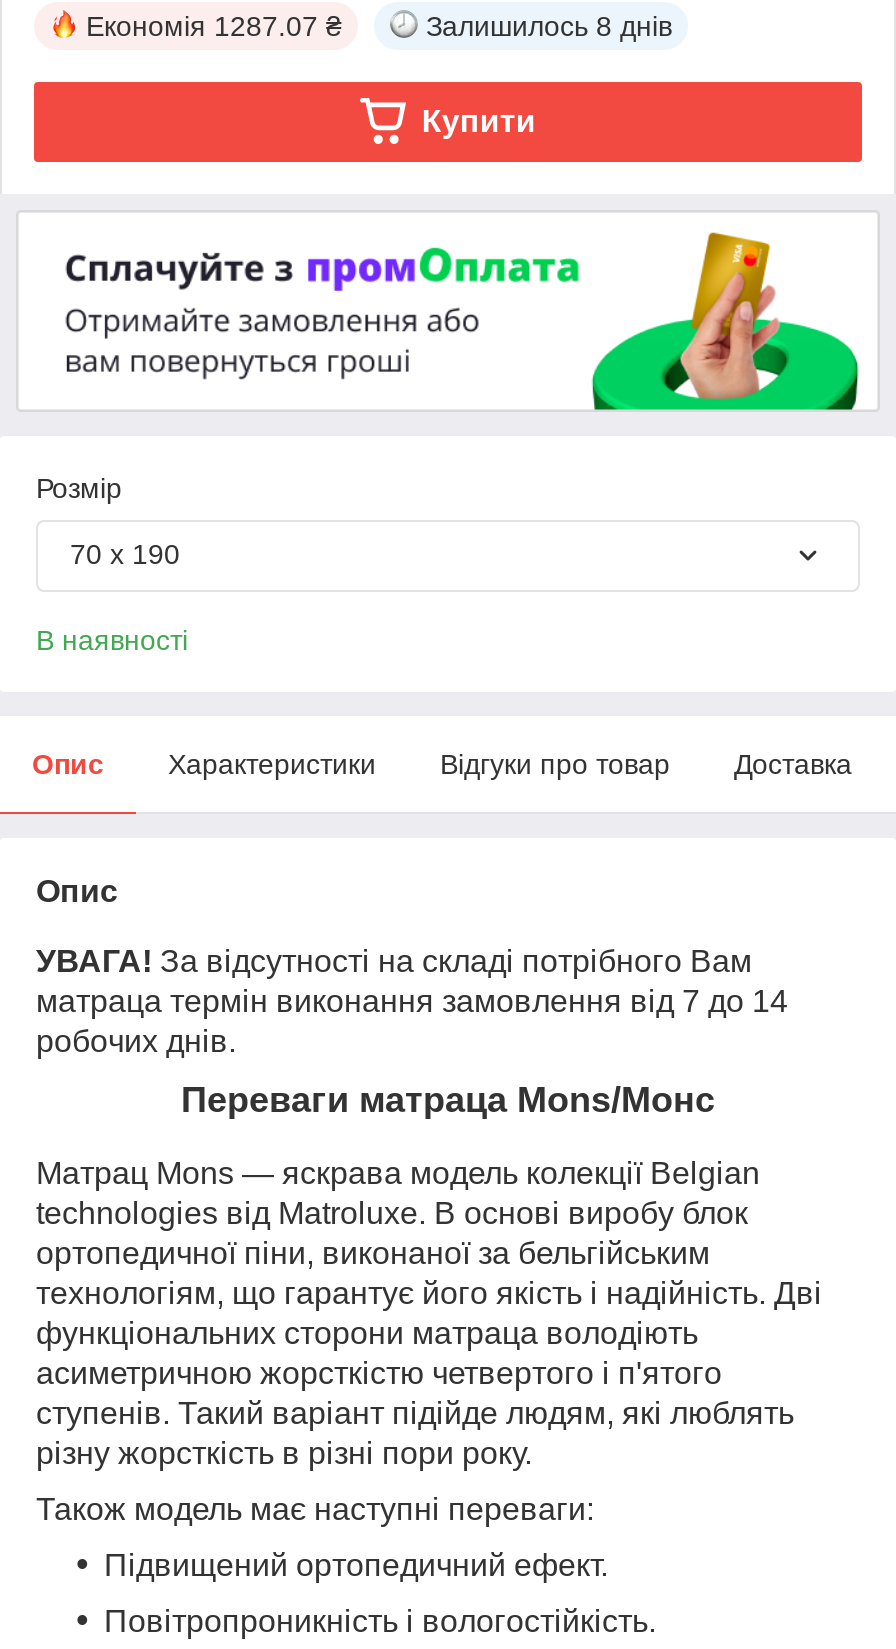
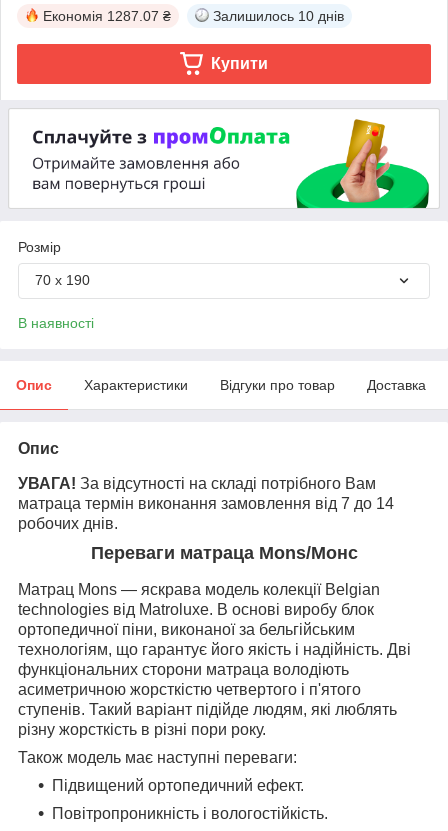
- Залишилось 8 днів
+ Залишилось 10 днів
